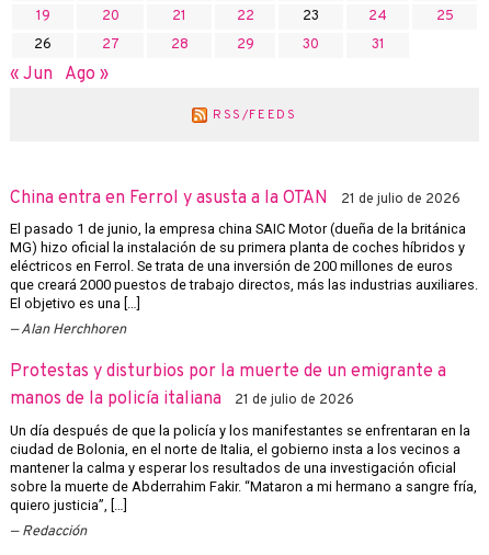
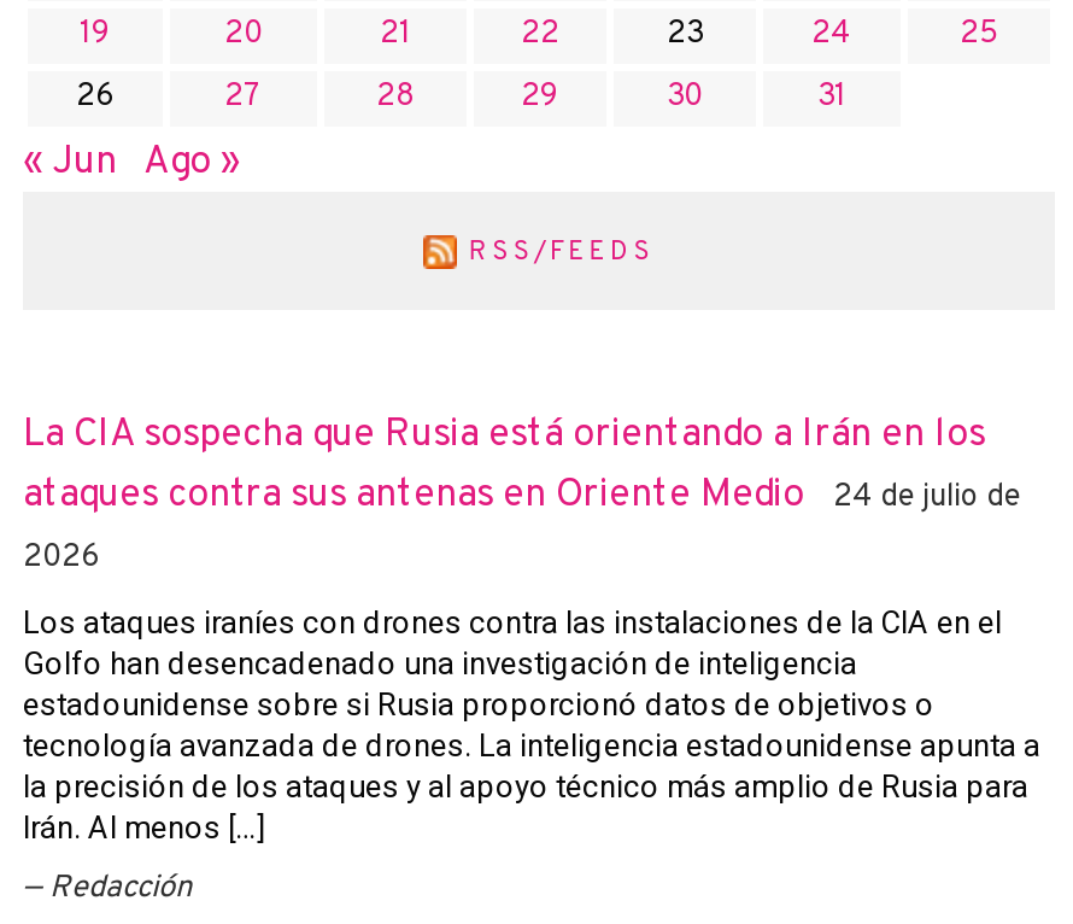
- China entra en Ferrol y asusta a la OTAN
- 21 de julio de 2026
- El pasado 1 de junio, la empresa china SAIC Motor (dueña de la británica
- MG) hizo oficial la instalación de su primera planta de coches híbridos y
- eléctricos en Ferrol. Se trata de una inversión de 200 millones de euros
- que creará 2000 puestos de trabajo directos, más las industrias auxiliares.
- El objetivo es una […]
- Alan Herchhoren
- Protestas y disturbios por la muerte de un emigrante a
- manos de la policía italiana
- 21 de julio de 2026
- Un día después de que la policía y los manifestantes se enfrentaran en la
- ciudad de Bolonia, en el norte de Italia, el gobierno insta a los vecinos a
- mantener la calma y esperar los resultados de una investigación oficial
- sobre la muerte de Abderrahim Fakir. “Mataron a mi hermano a sangre fría,
- quiero justicia”, […]
+ La CIA sospecha que Rusia está orientando a Irán en los
+ ataques contra sus antenas en Oriente Medio
+ 24 de julio de
+ 2026
+ Los ataques iraníes con drones contra las instalaciones de la CIA en el
+ Golfo han desencadenado una investigación de inteligencia
+ estadounidense sobre si Rusia proporcionó datos de objetivos o
+ tecnología avanzada de drones. La inteligencia estadounidense apunta a
+ la precisión de los ataques y al apoyo técnico más amplio de Rusia para
+ Irán. Al menos […]
